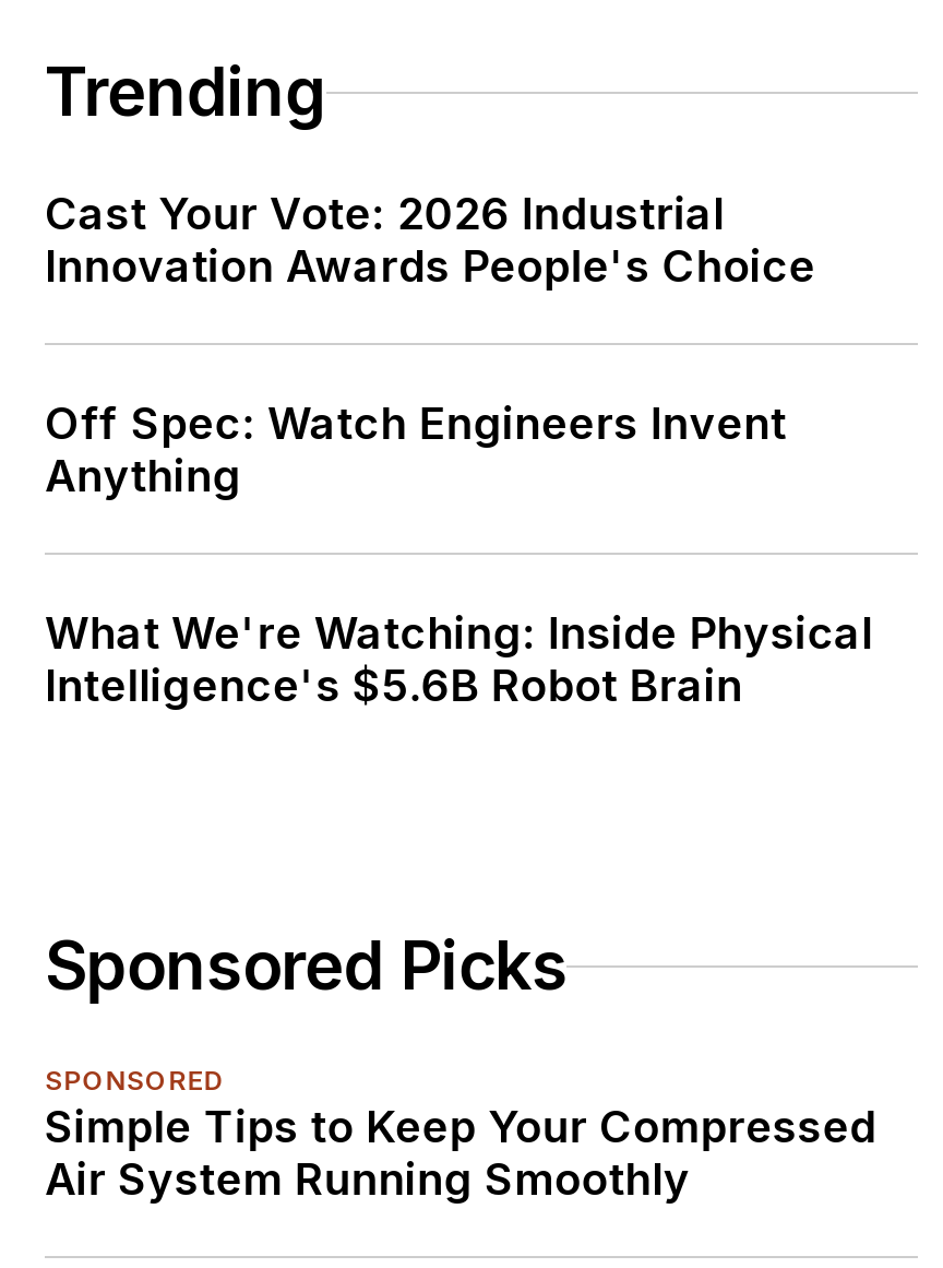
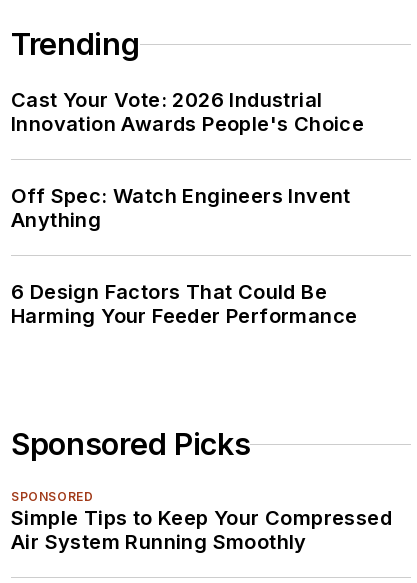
- What We're Watching: Inside Physical
- Intelligence's $5.6B Robot Brain
+ 6 Design Factors That Could Be
+ Harming Your Feeder Performance
